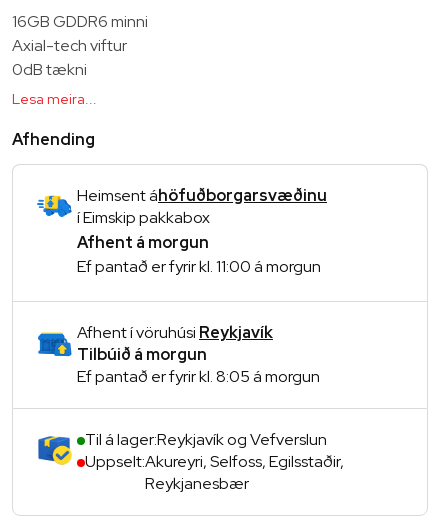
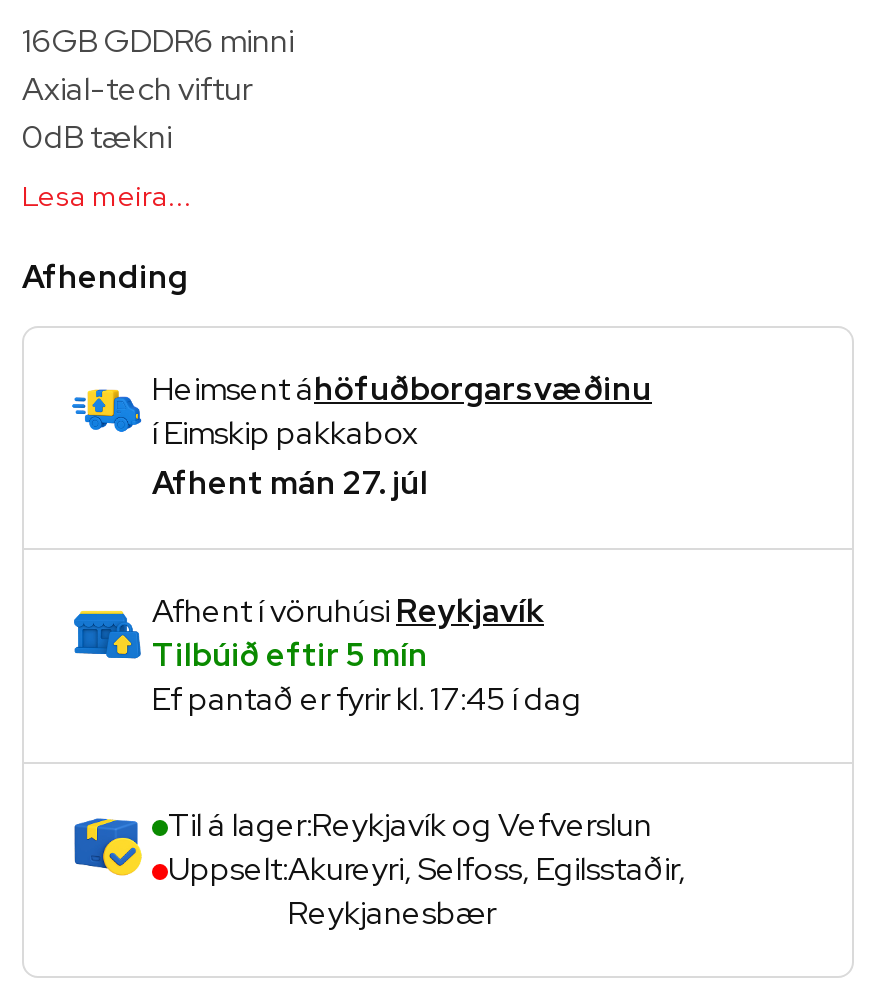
- Afhent á morgun
- Ef pantað er fyrir kl. 11:00 á morgun
+ Afhent mán 27. júl

- Tilbúið á morgun
- Ef pantað er fyrir kl. 8:05 á morgun
+ Tilbúið eftir 5 mín
+ Ef pantað er fyrir kl. 17:45 í dag
